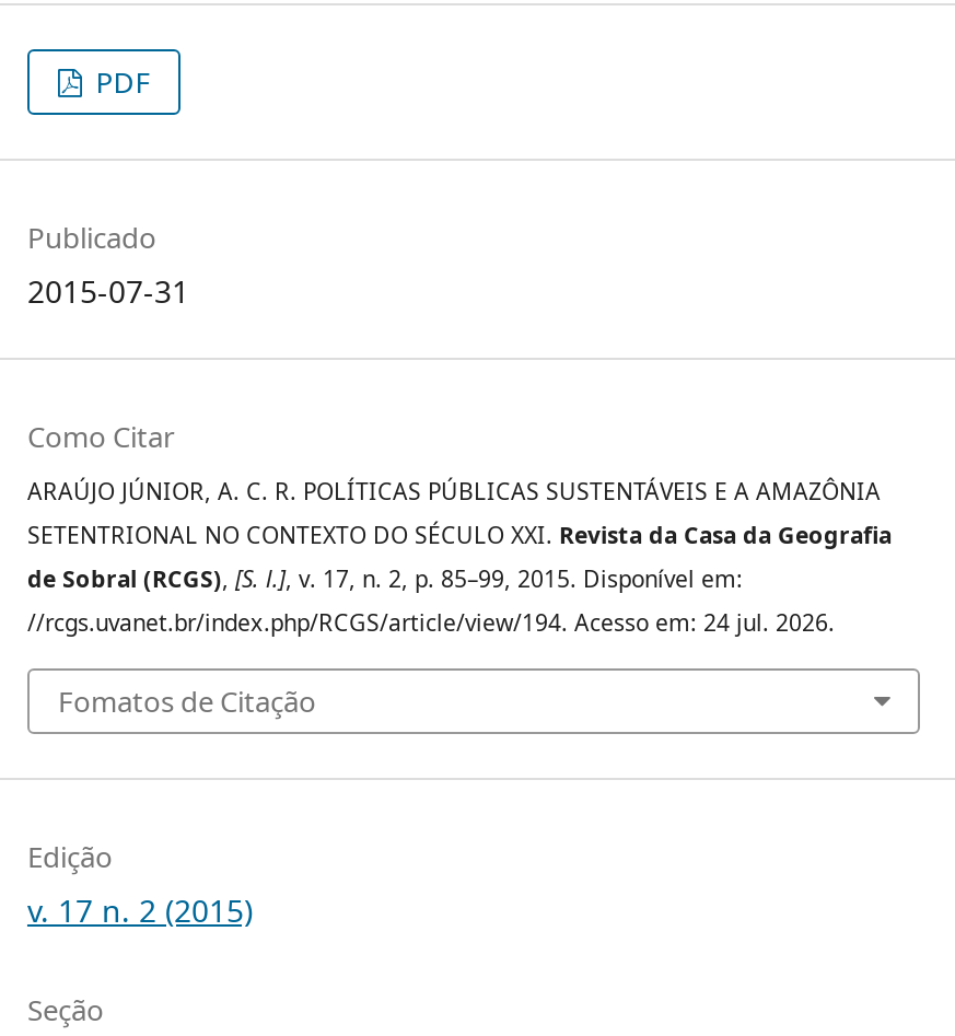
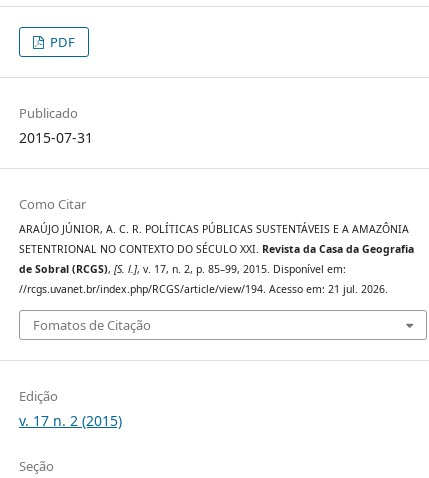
- //rcgs.uvanet.br/index.php/RCGS/article/view/194. Acesso em: 24 jul. 2026.
+ //rcgs.uvanet.br/index.php/RCGS/article/view/194. Acesso em: 21 jul. 2026.
